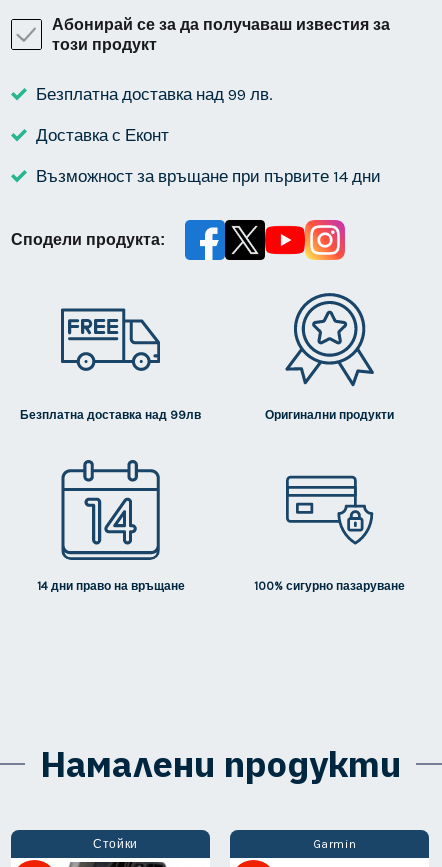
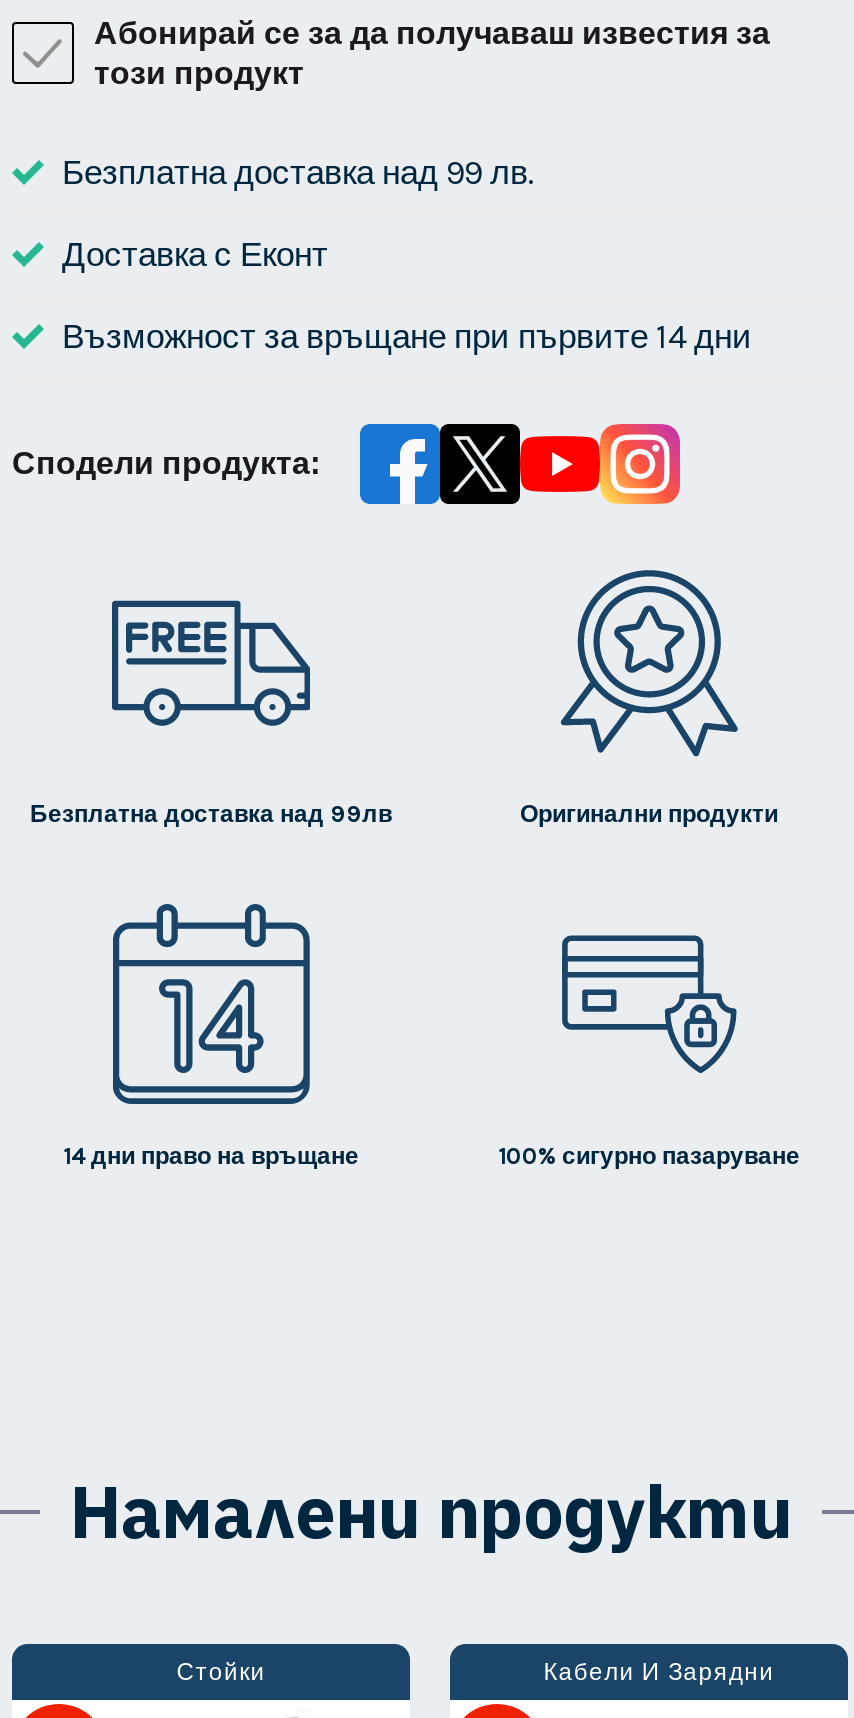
- Garmin
+ Кабели И Зарядни
